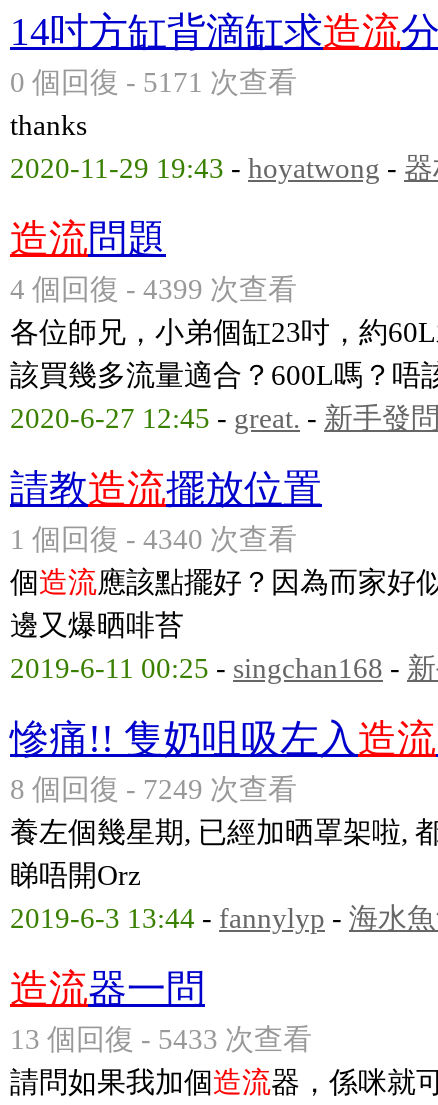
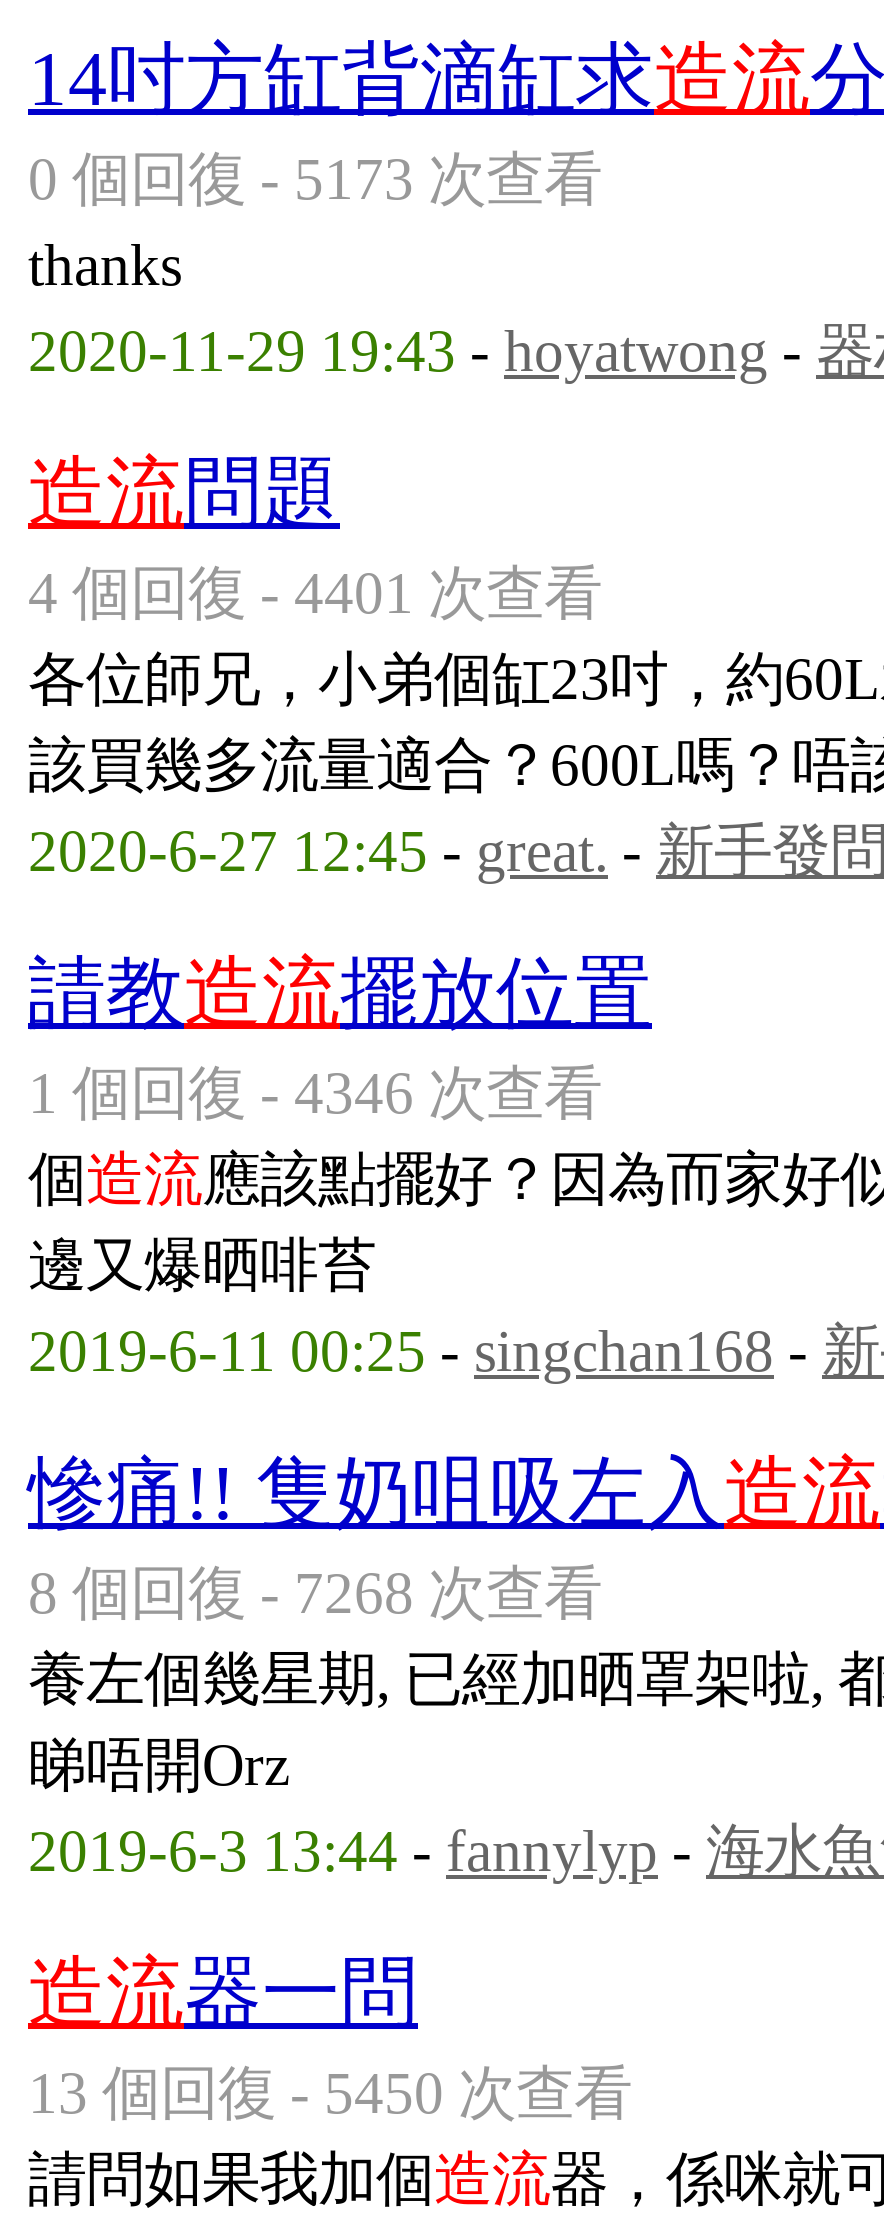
- 0 個回復 - 5171 次查看
+ 0 個回復 - 5173 次查看

- 4 個回復 - 4399 次查看
+ 4 個回復 - 4401 次查看

- 1 個回復 - 4340 次查看
+ 1 個回復 - 4346 次查看

- 8 個回復 - 7249 次查看
+ 8 個回復 - 7268 次查看

- 13 個回復 - 5433 次查看
+ 13 個回復 - 5450 次查看
